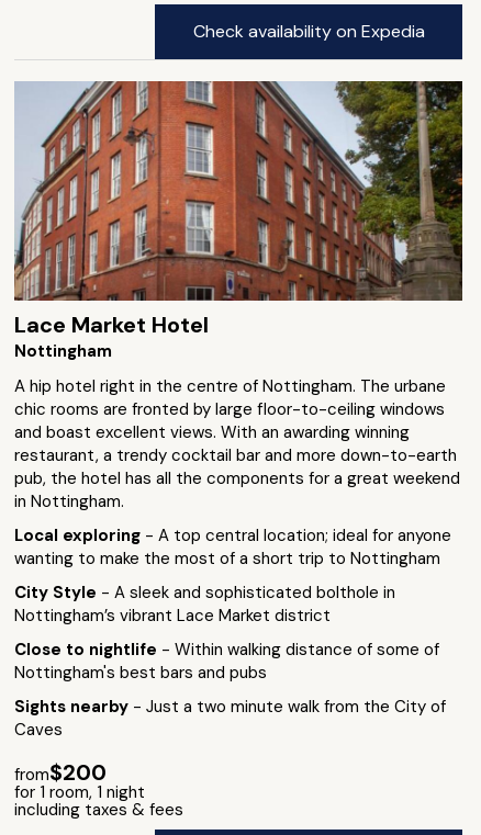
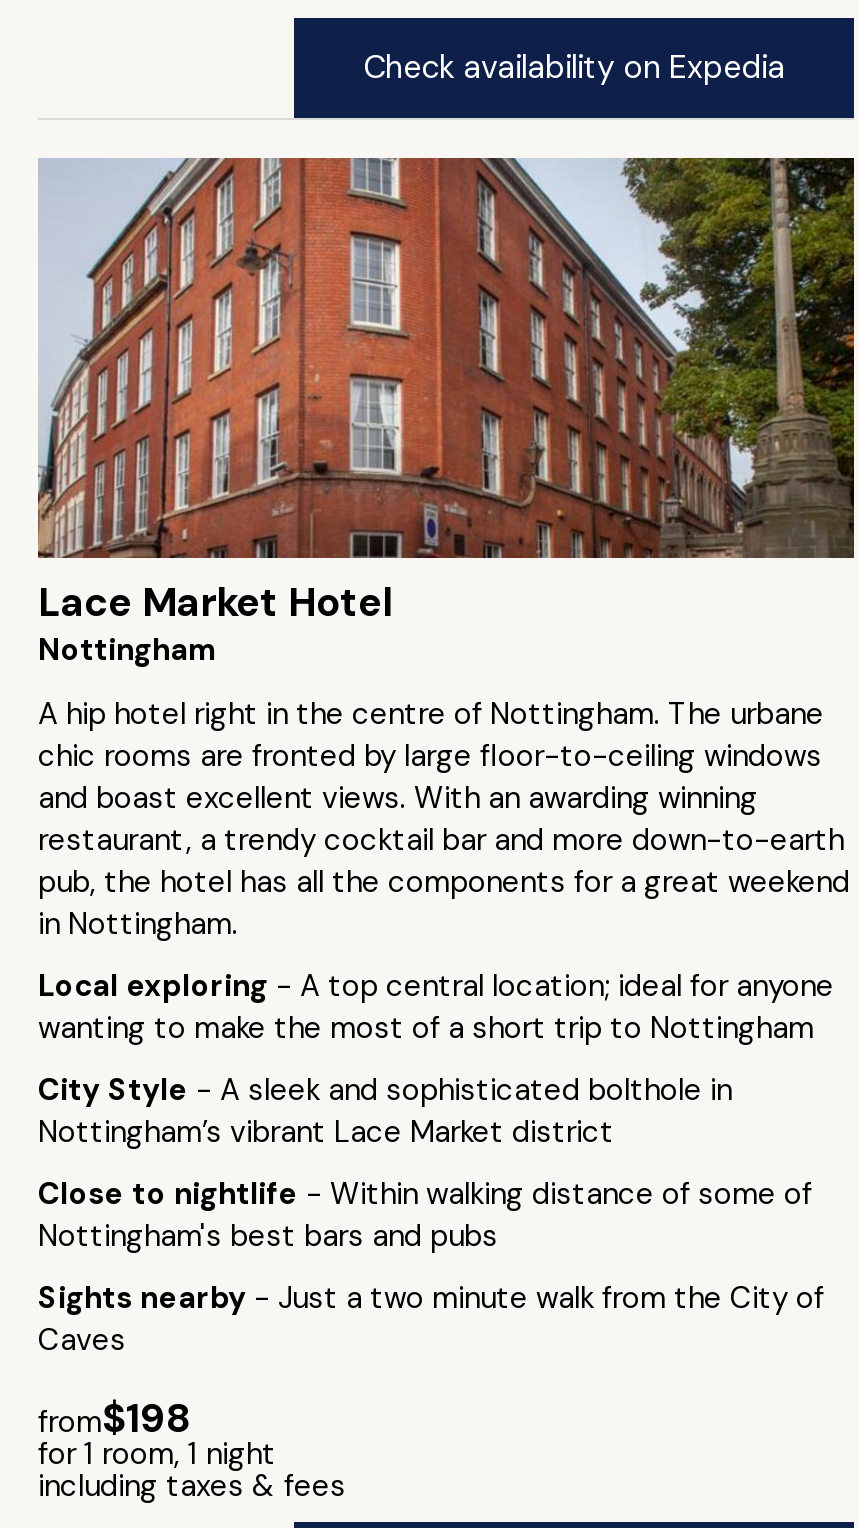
- from$200
+ from$198
